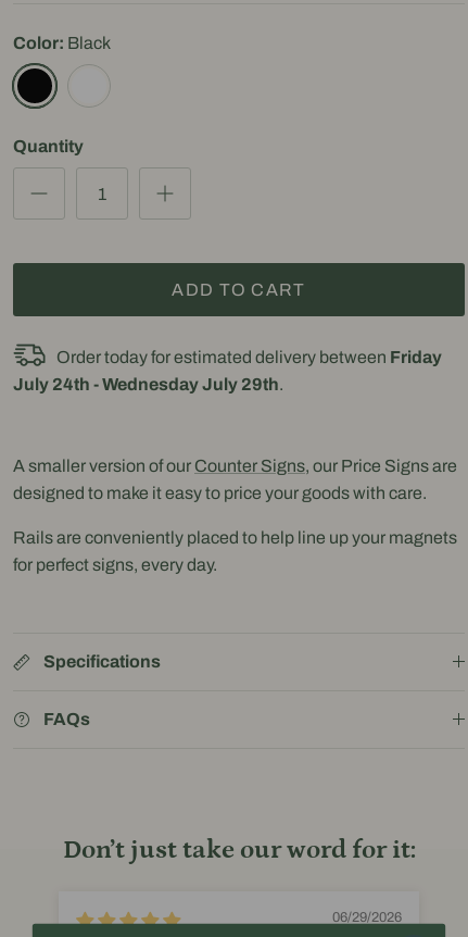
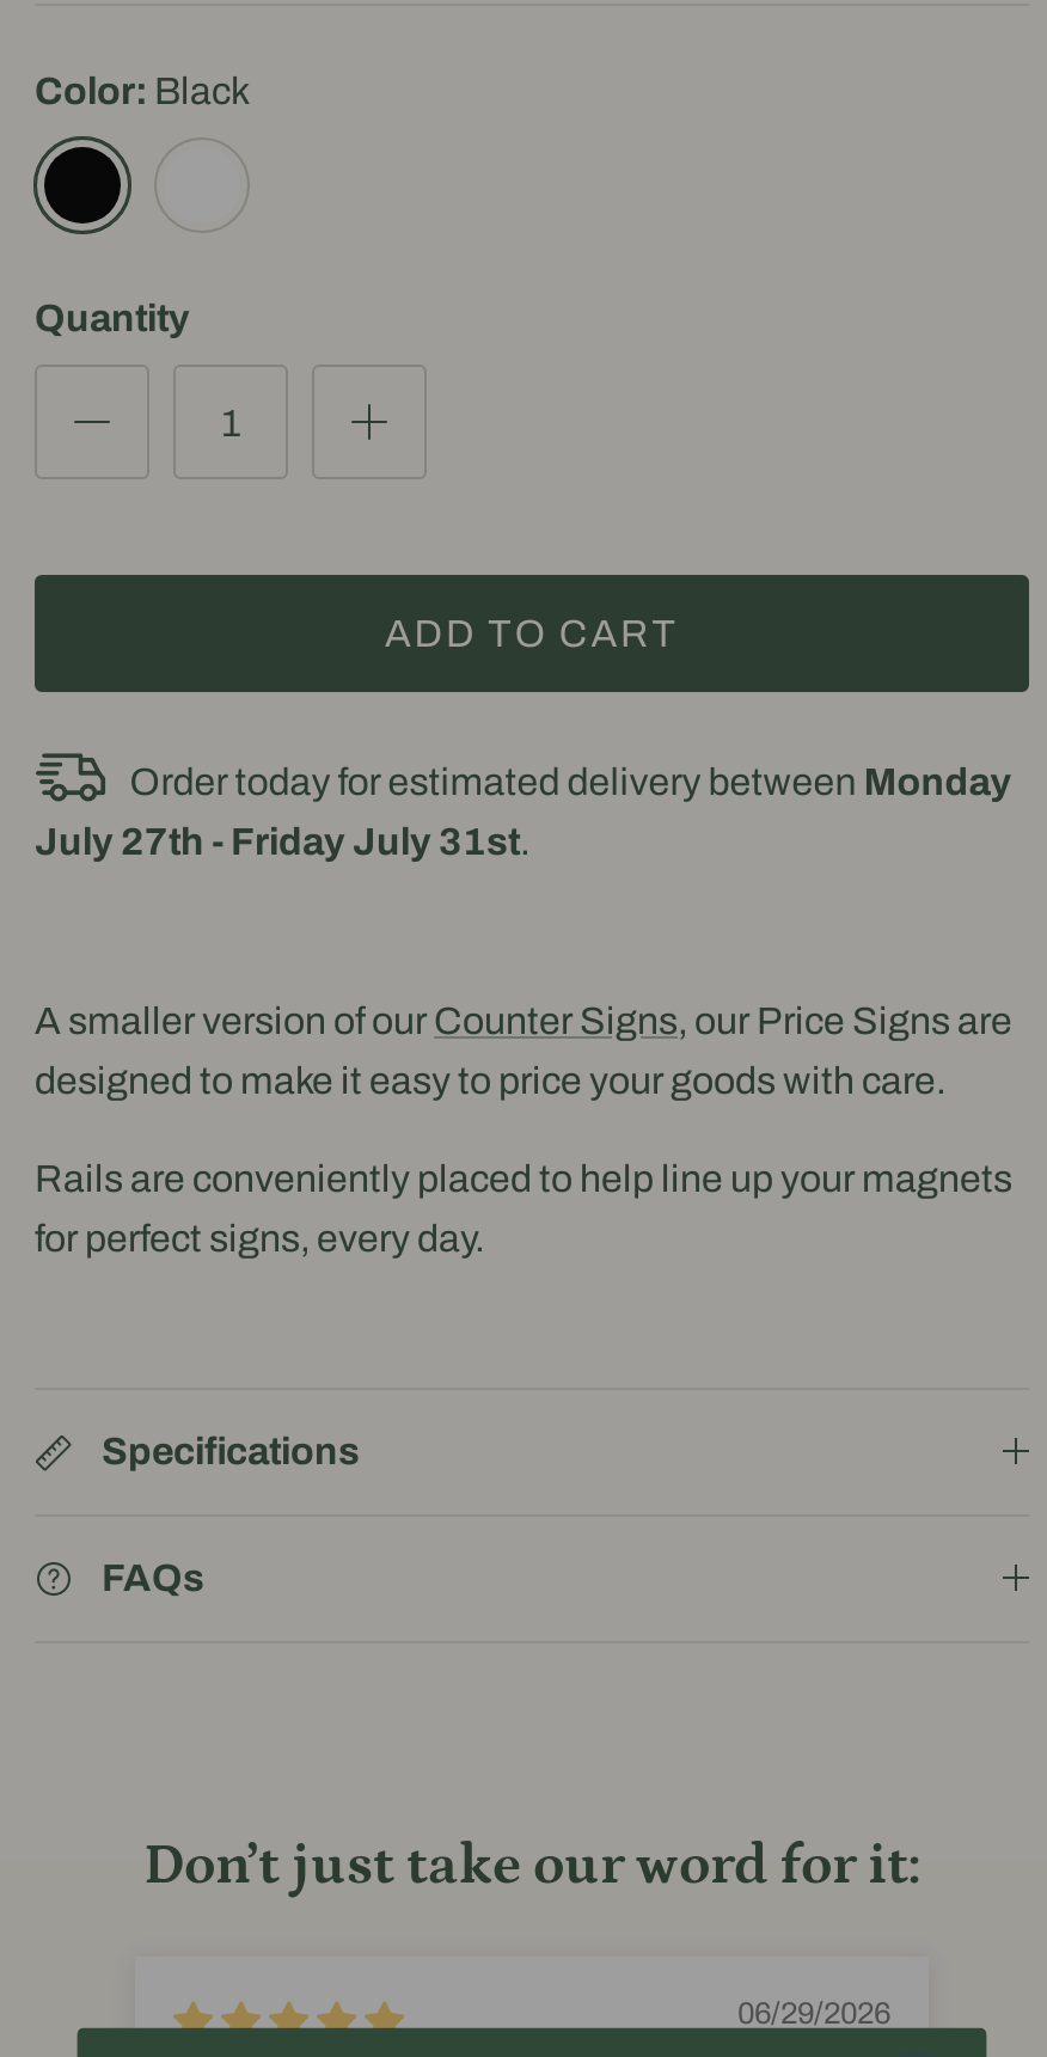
- Order today for estimated delivery between Friday
+ Order today for estimated delivery between Monday

- July 24th - Wednesday July 29th.
+ July 27th - Friday July 31st.
